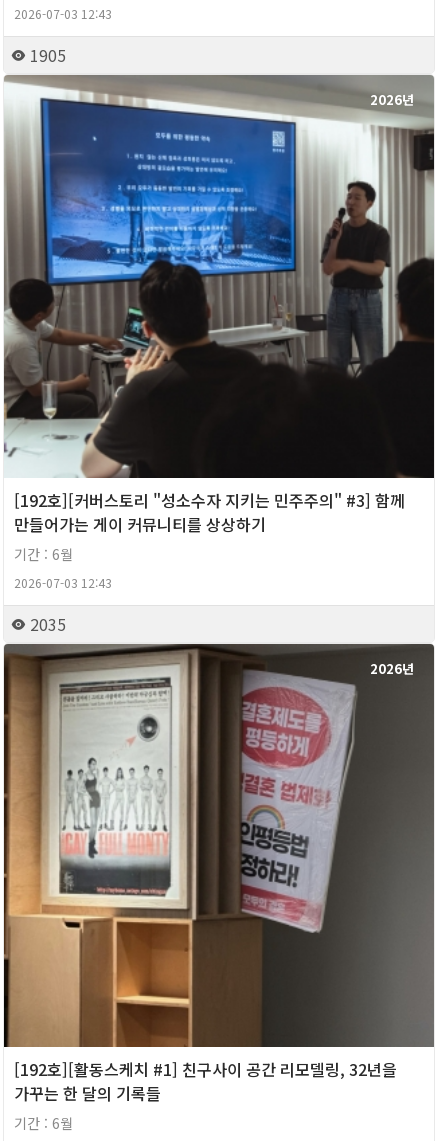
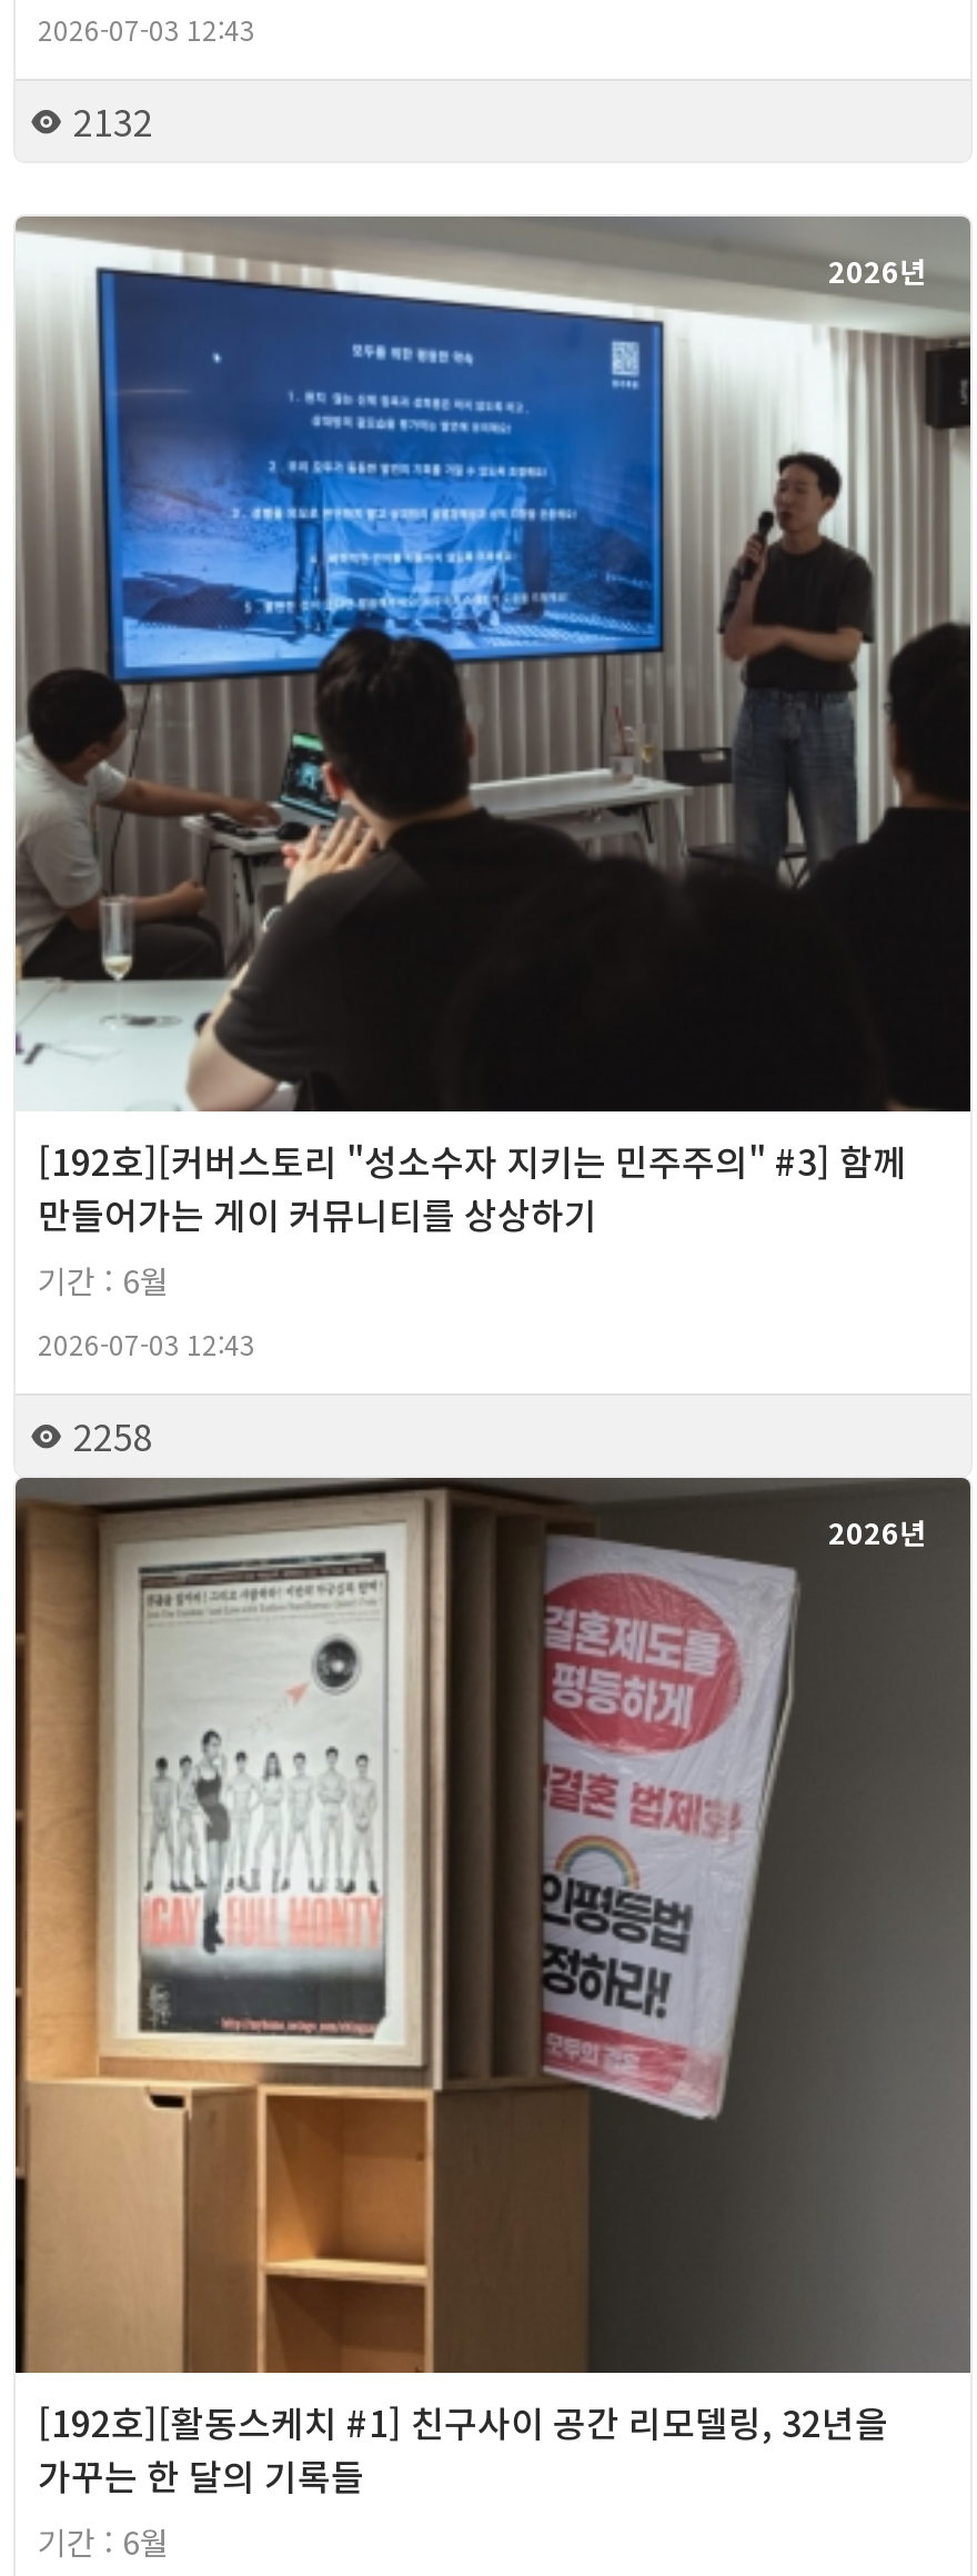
- 1905
+ 2132

- 2035
+ 2258
